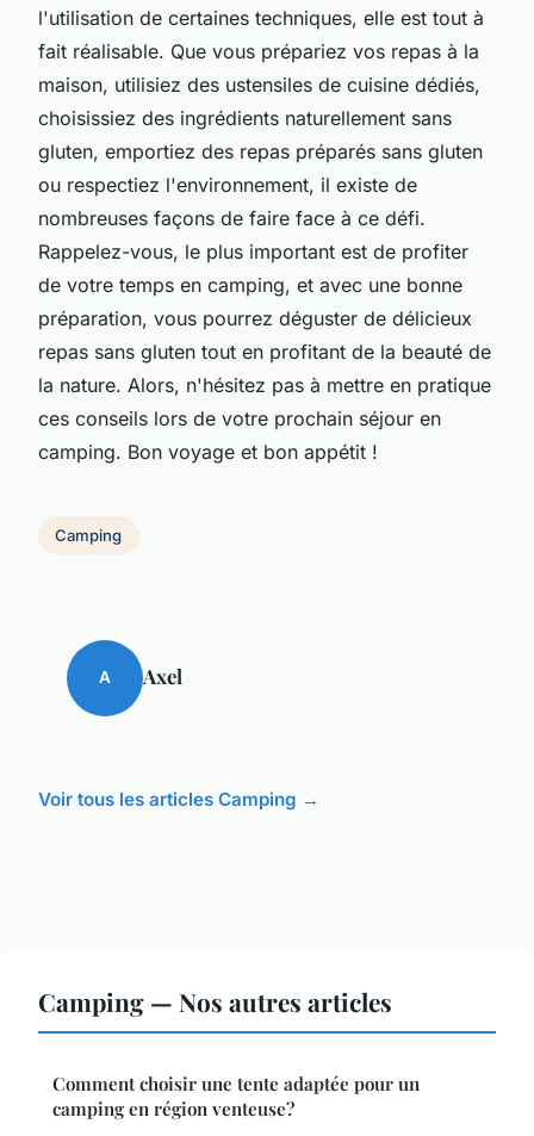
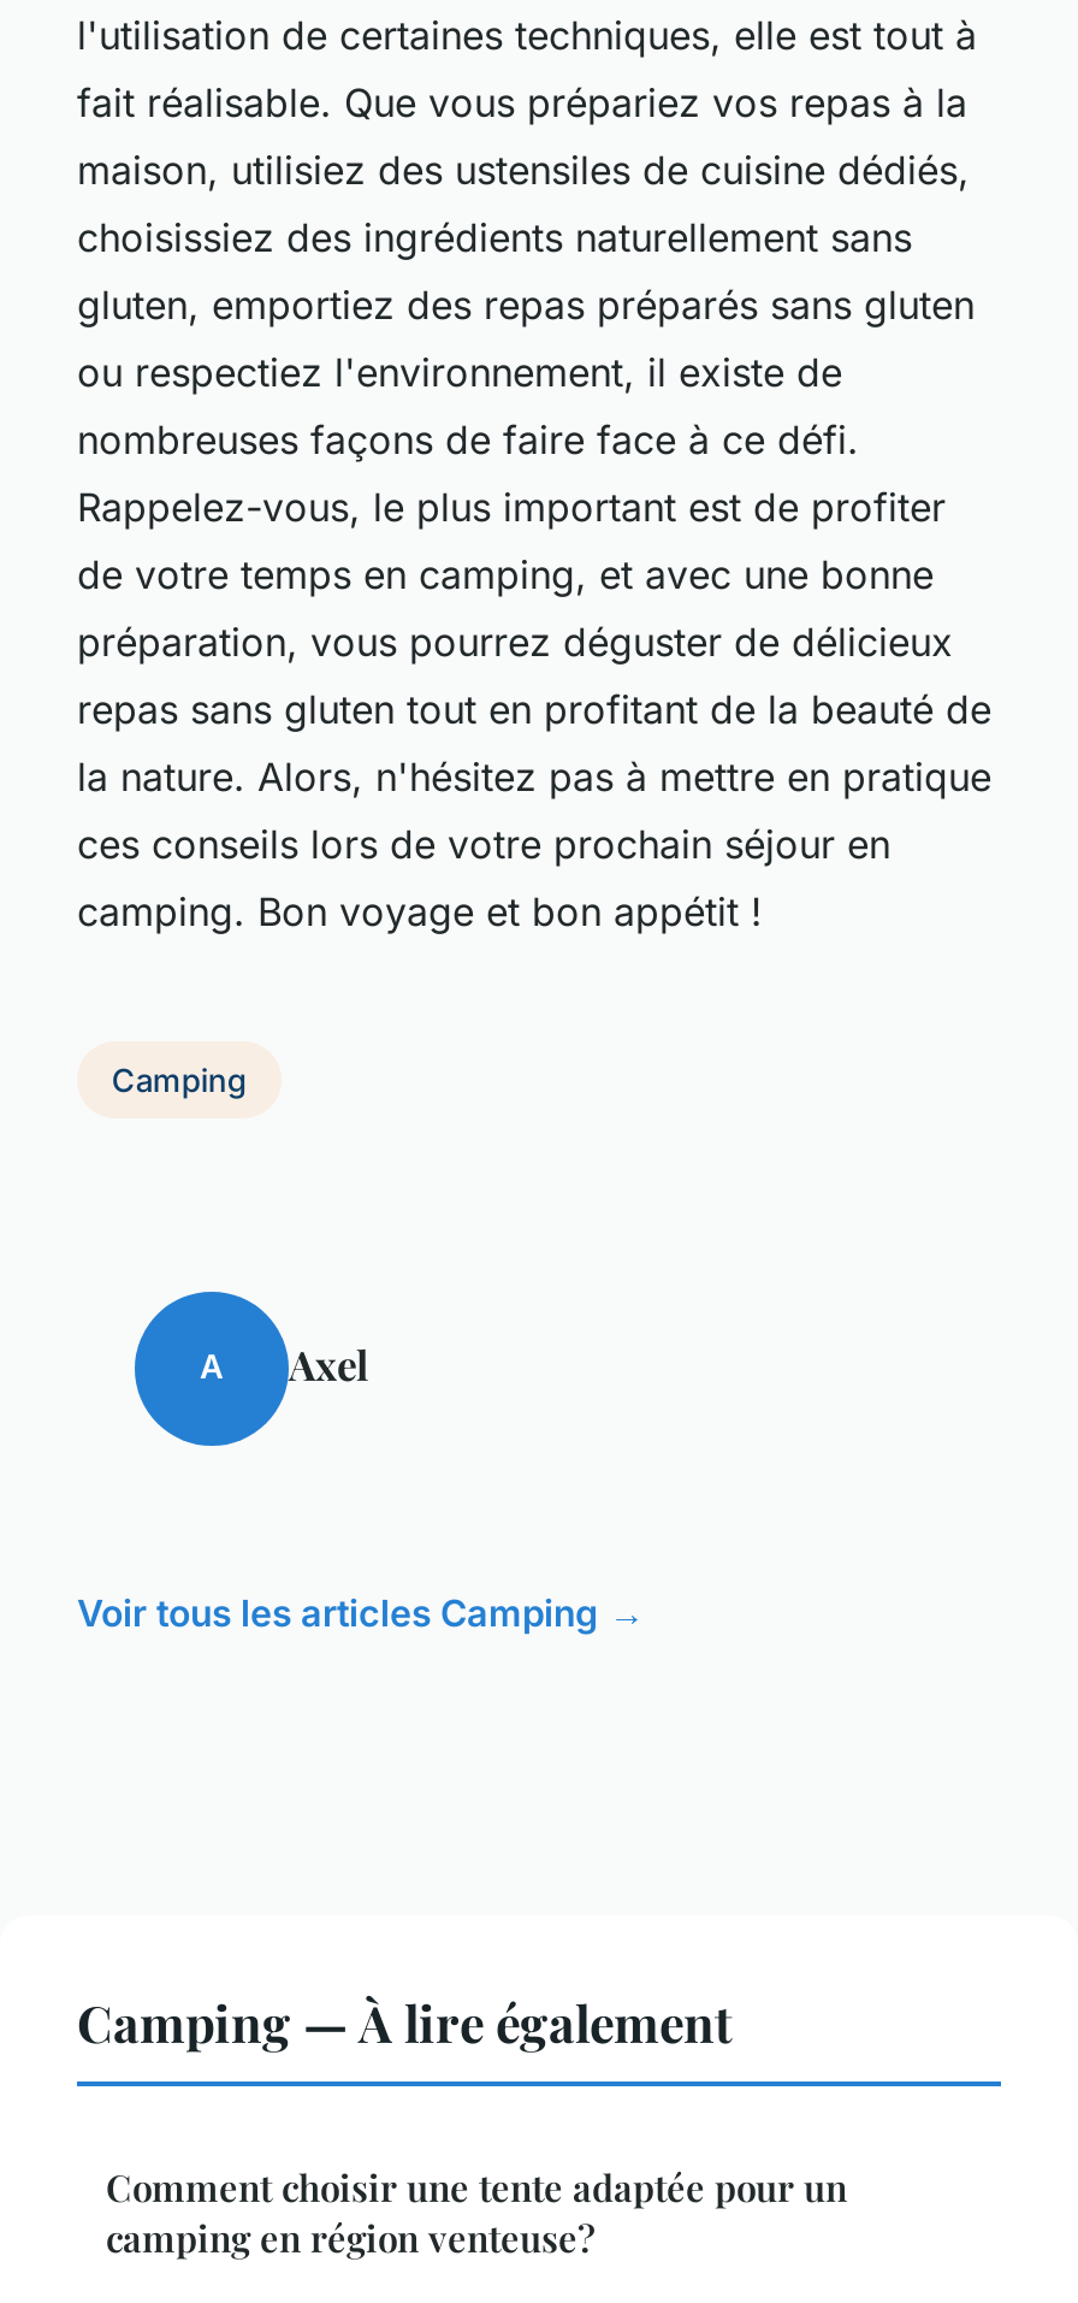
- Camping — Nos autres articles
+ Camping — À lire également
